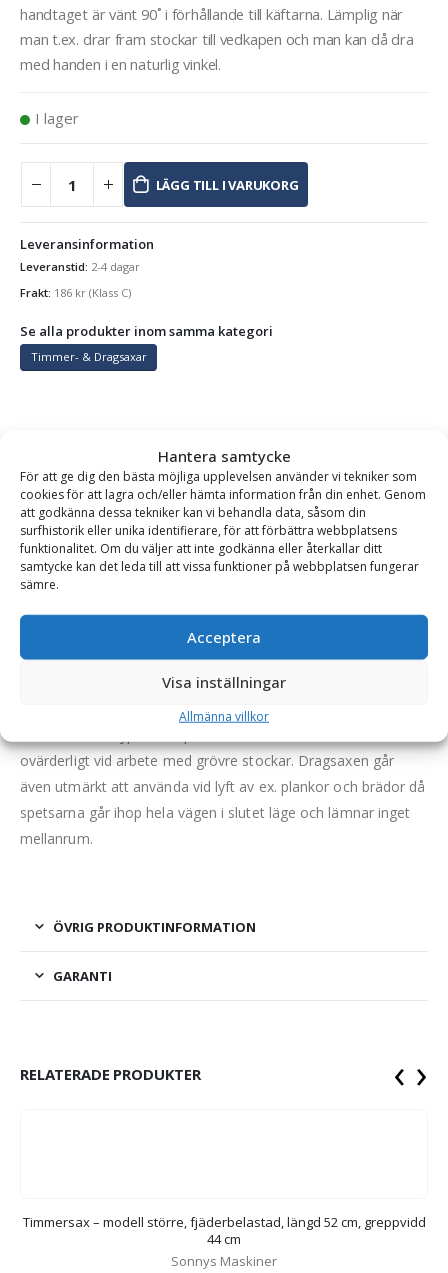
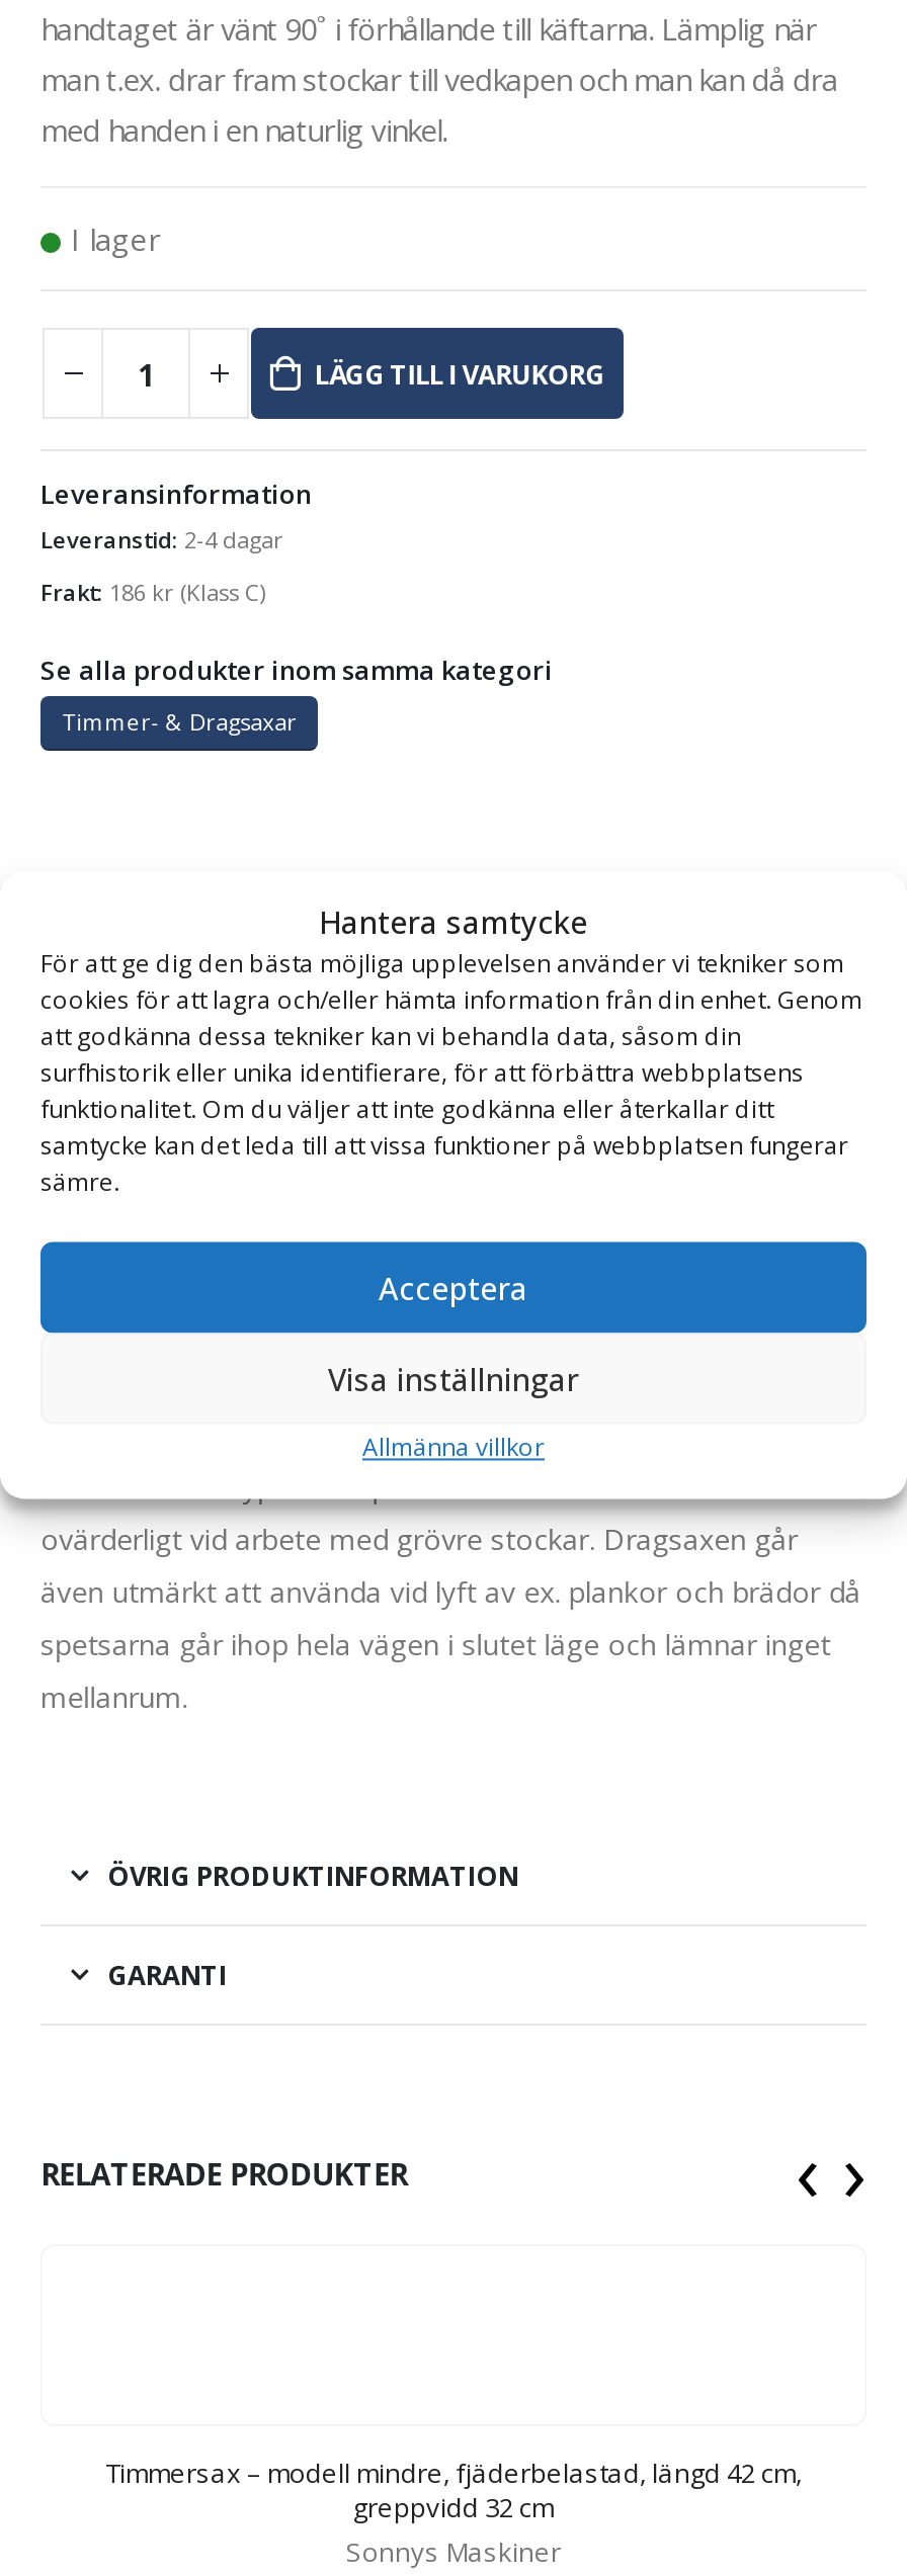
- Timmersax – modell större, fjäderbelastad, längd 52 cm, greppvidd
- 44 cm
+ Timmersax – modell mindre, fjäderbelastad, längd 42 cm,
+ greppvidd 32 cm
